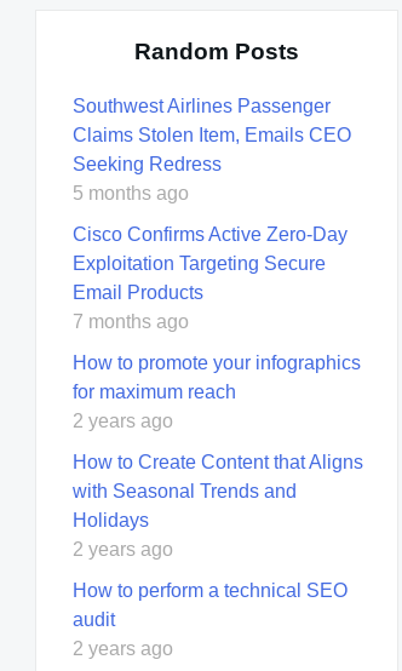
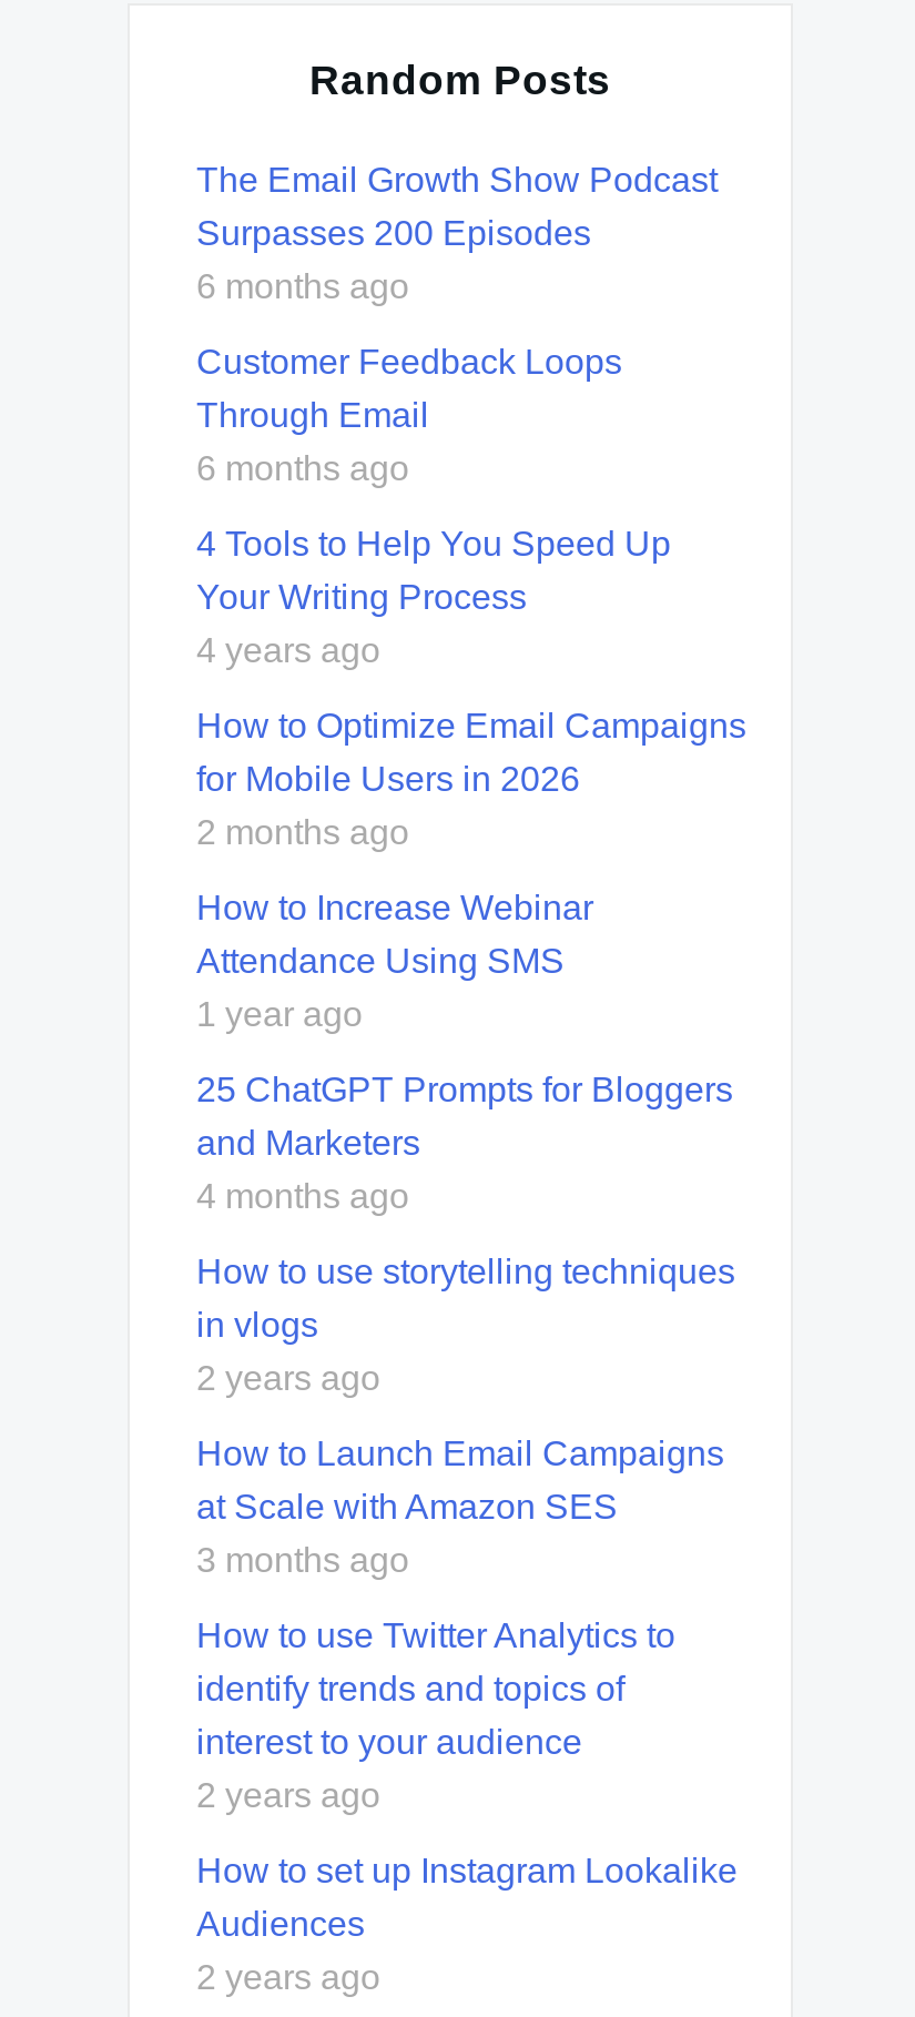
- Southwest Airlines Passenger
- Claims Stolen Item, Emails CEO
- Seeking Redress
- 5 months ago
- Cisco Confirms Active Zero-Day
- Exploitation Targeting Secure
- Email Products
- 7 months ago
- How to promote your infographics
- for maximum reach
+ The Email Growth Show Podcast
+ Surpasses 200 Episodes
+ 6 months ago
+ Customer Feedback Loops
+ Through Email
+ 6 months ago
+ 4 Tools to Help You Speed Up
+ Your Writing Process
+ 4 years ago
+ How to Optimize Email Campaigns
+ for Mobile Users in 2026
+ 2 months ago
+ How to Increase Webinar
+ Attendance Using SMS
+ 1 year ago
+ 25 ChatGPT Prompts for Bloggers
+ and Marketers
+ 4 months ago
+ How to use storytelling techniques
+ in vlogs

- How to Create Content that Aligns
- with Seasonal Trends and
- Holidays
+ How to Launch Email Campaigns
+ at Scale with Amazon SES
+ 3 months ago
+ How to use Twitter Analytics to
+ identify trends and topics of
+ interest to your audience

- How to perform a technical SEO
- audit
+ How to set up Instagram Lookalike
+ Audiences
